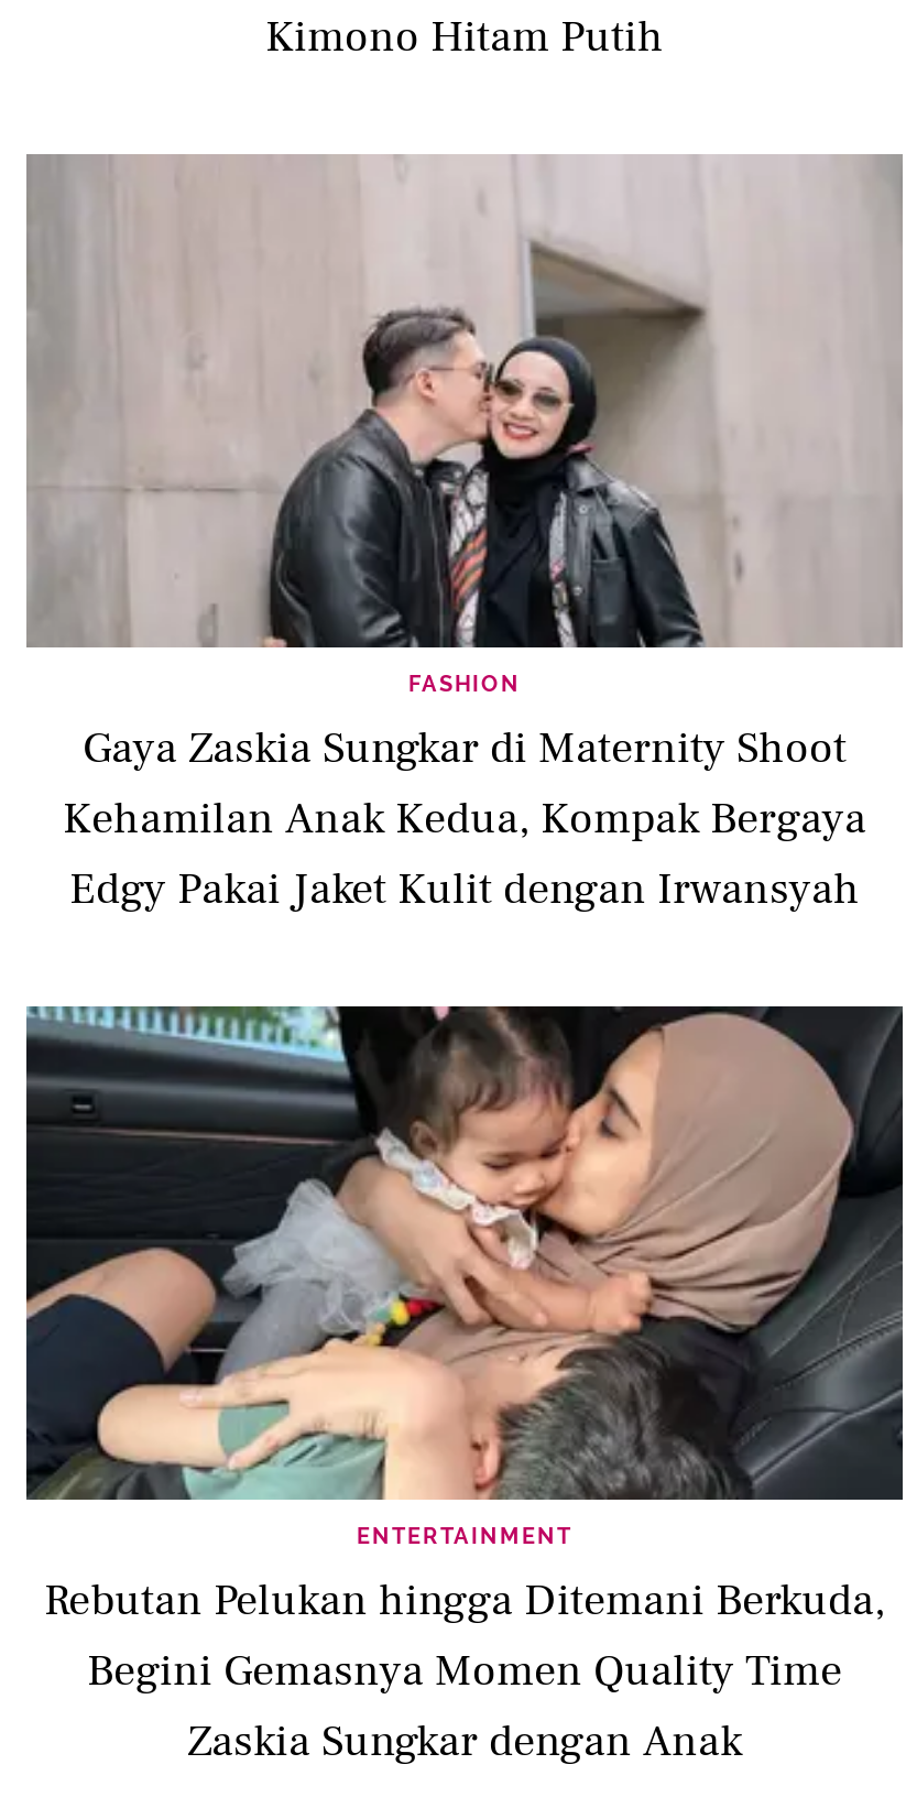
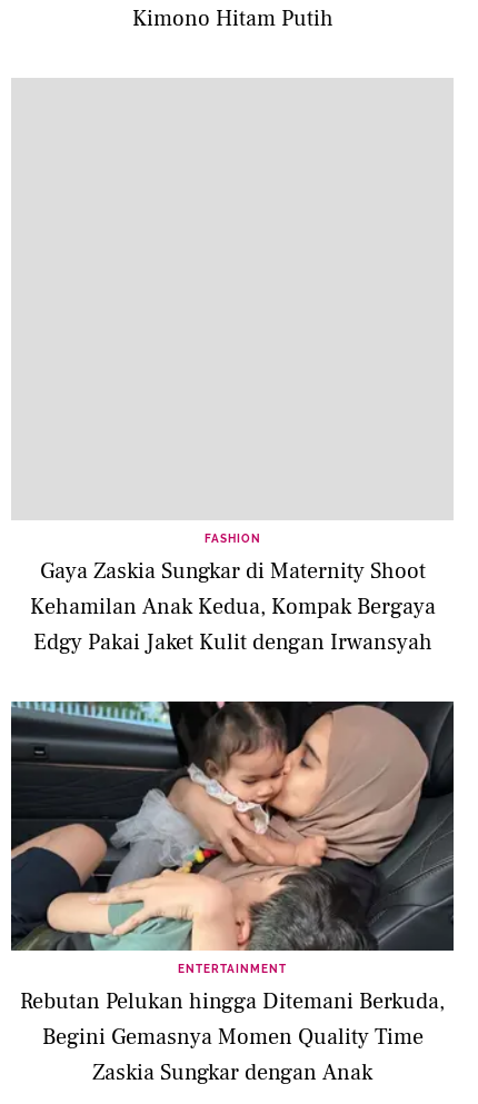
- [image]
